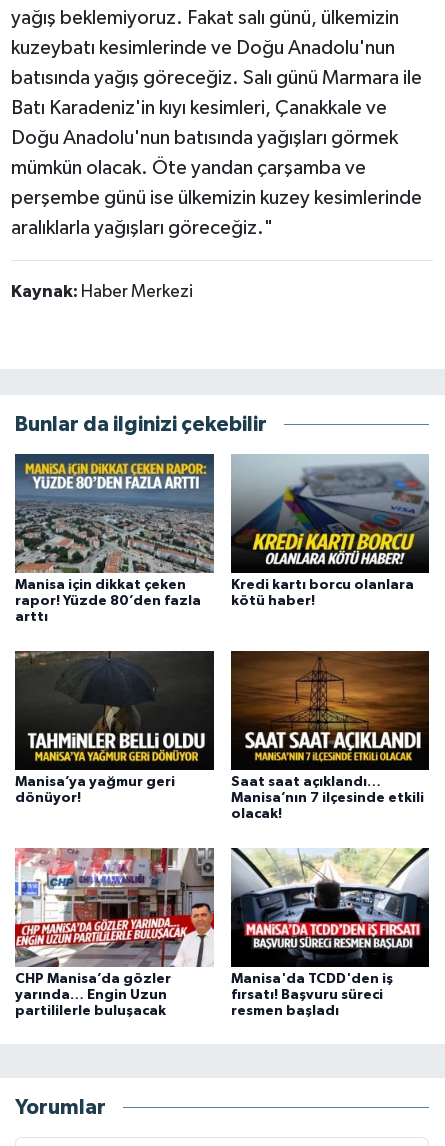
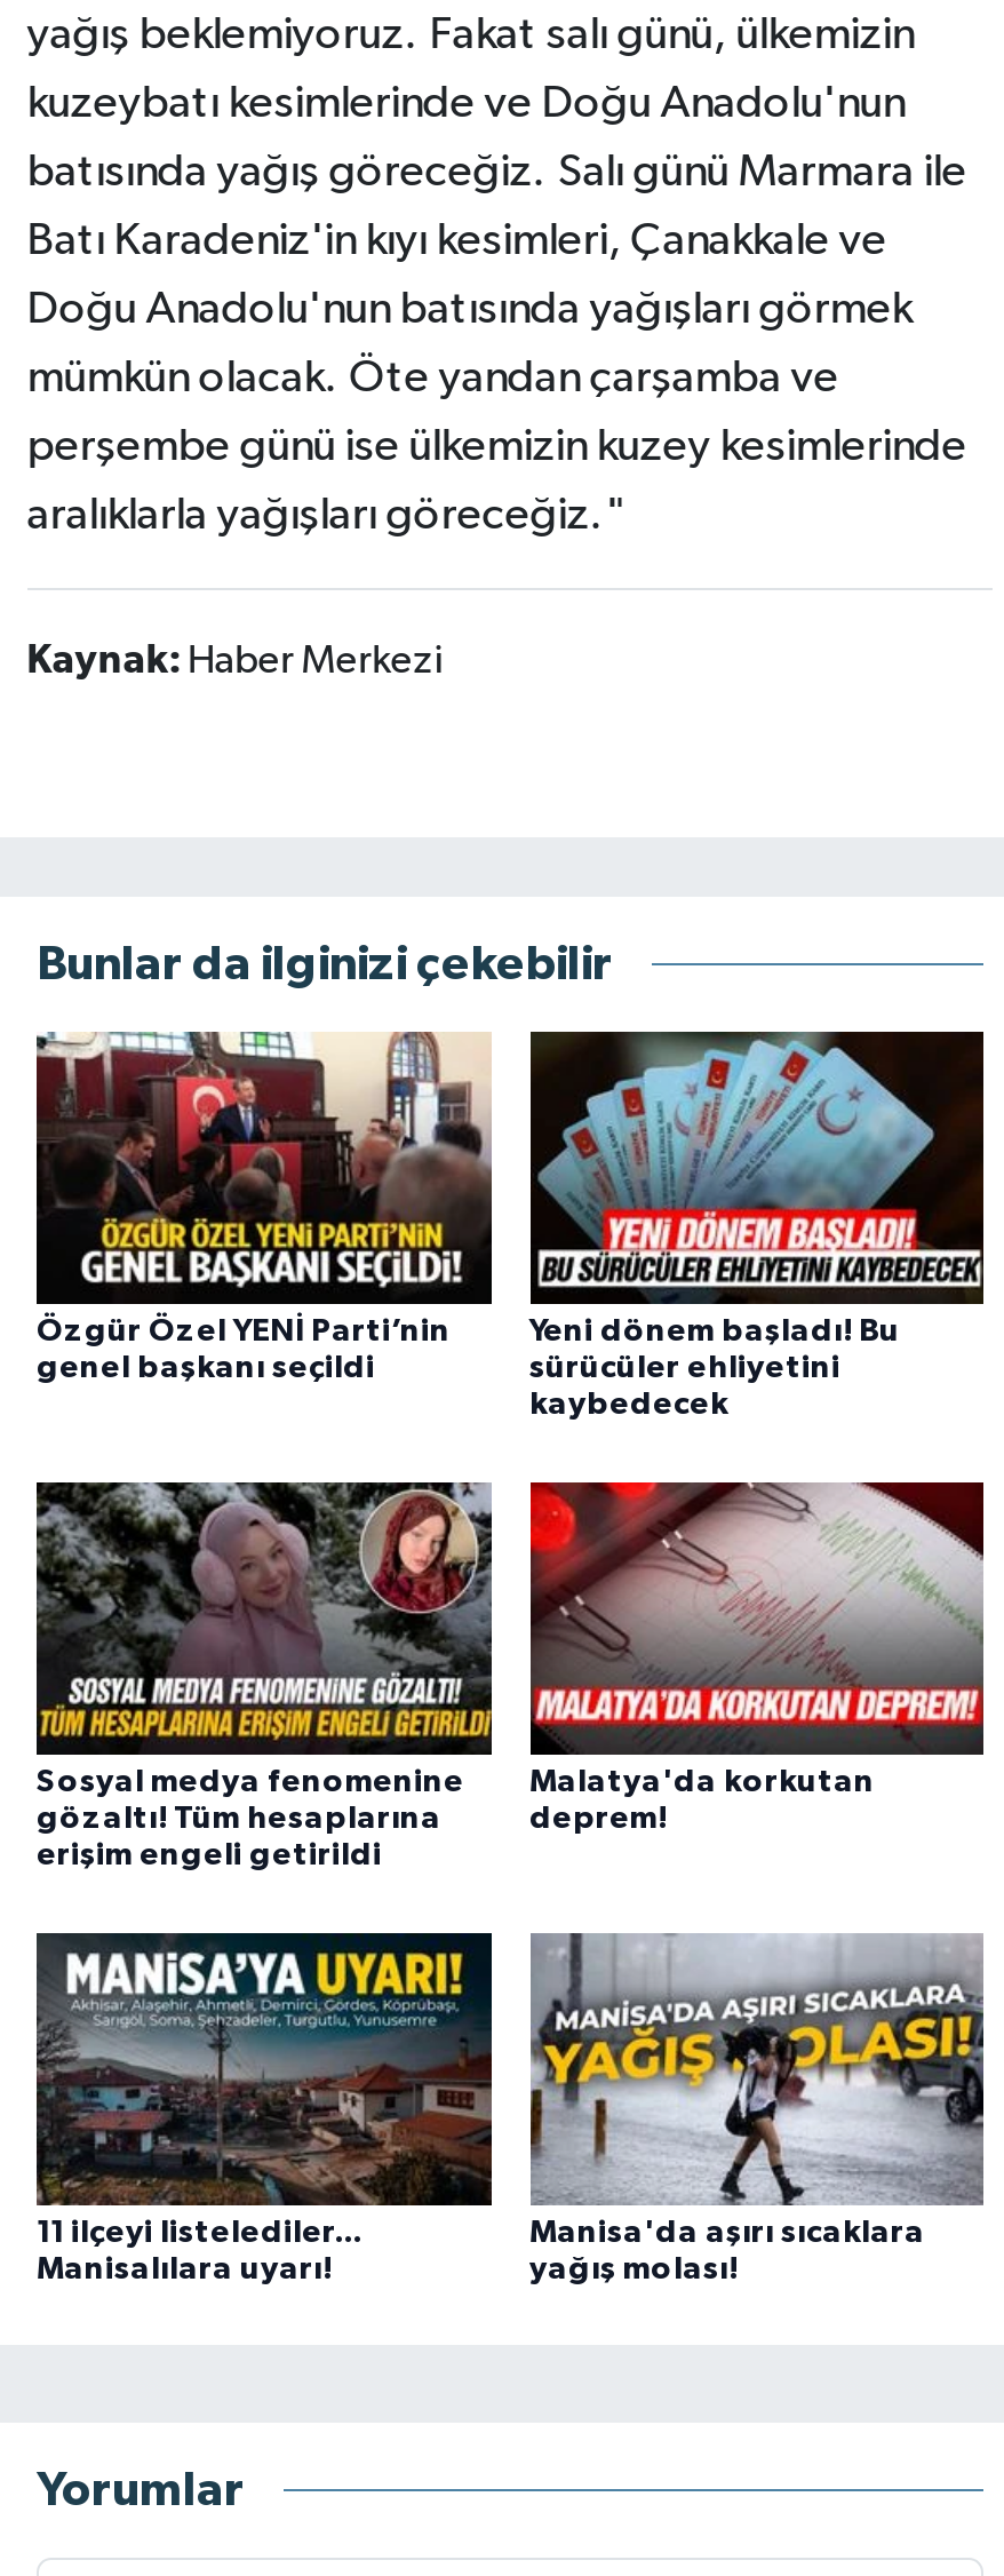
- [image]
- Manisa için dikkat çeken
- rapor! Yüzde 80’den fazla
- arttı
+ [image]
+ Özgür Özel YENİ Parti’nin
+ genel başkanı seçildi

- [image]
- Kredi kartı borcu olanlara
- kötü haber!
+ [image]
+ Yeni dönem başladı! Bu
+ sürücüler ehliyetini
+ kaybedecek

- [image]
- Manisa’ya yağmur geri
- dönüyor!
+ [image]
+ Sosyal medya fenomenine
+ gözaltı! Tüm hesaplarına
+ erişim engeli getirildi

- [image]
- Saat saat açıklandı…
- Manisa’nın 7 ilçesinde etkili
- olacak!
+ [image]
+ Malatya'da korkutan
+ deprem!

- [image]
- CHP Manisa’da gözler
- yarında… Engin Uzun
- partililerle buluşacak
+ [image]
+ 11 ilçeyi listelediler...
+ Manisalılara uyarı!

- [image]
- Manisa'da TCDD'den iş
- fırsatı! Başvuru süreci
- resmen başladı
+ [image]
+ Manisa'da aşırı sıcaklara
+ yağış molası!
